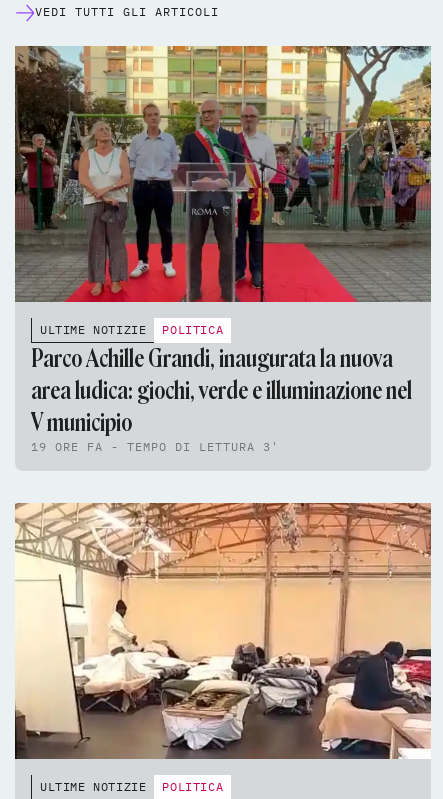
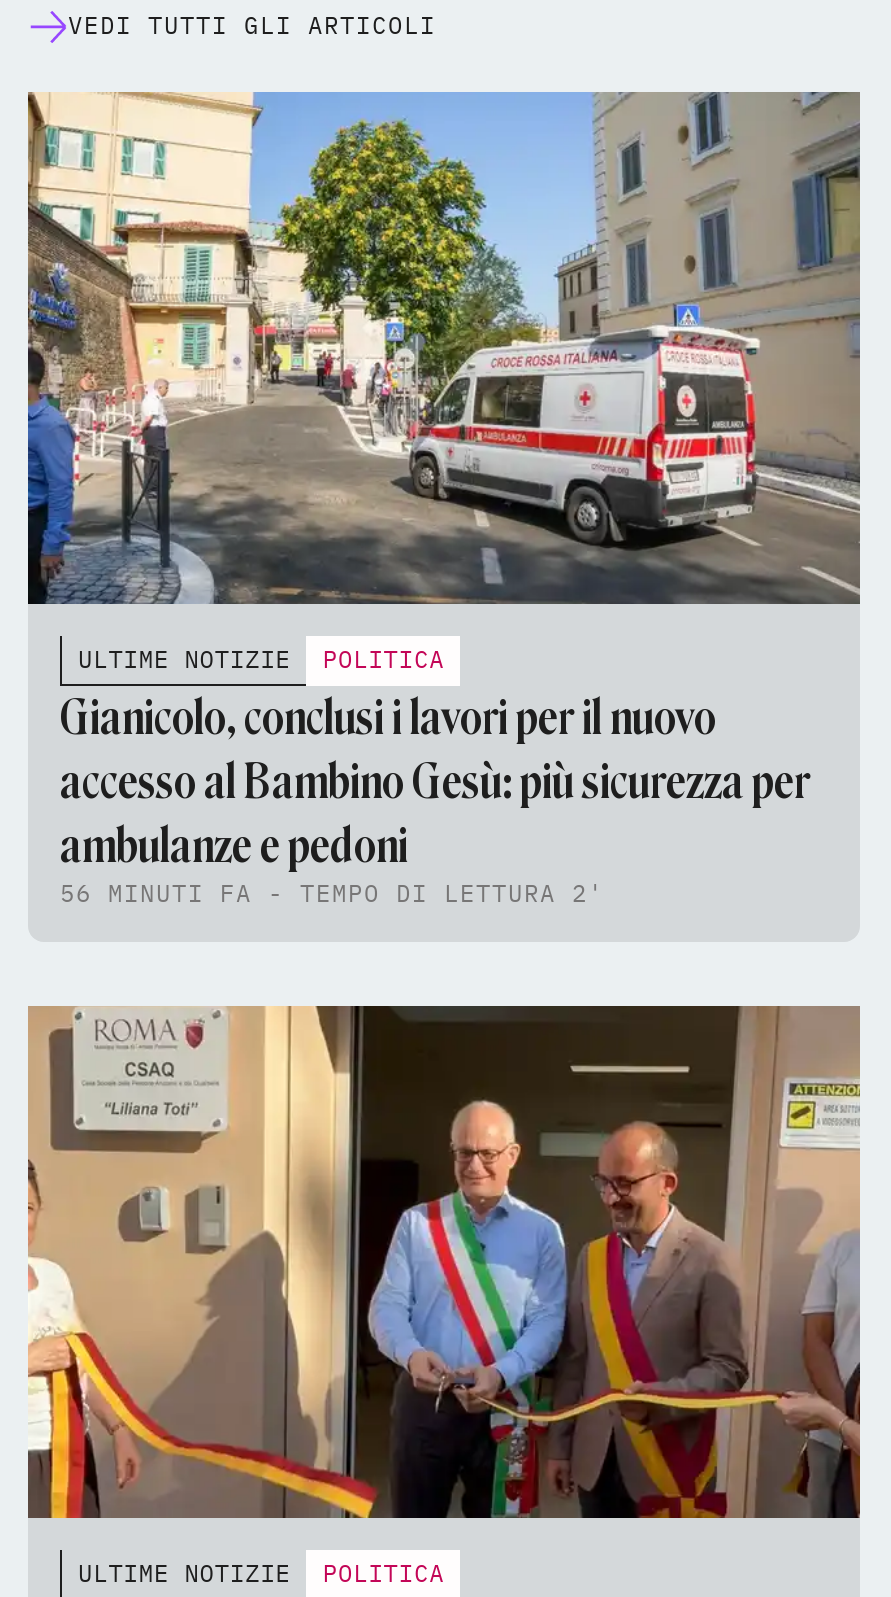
- [image]
+ [image]

- Parco Achille Grandi, inaugurata la nuova
- area ludica: giochi, verde e illuminazione nel
- V municipio
- 19 ORE FA - TEMPO DI LETTURA 3'
+ Gianicolo, conclusi i lavori per il nuovo
+ accesso al Bambino Gesù: più sicurezza per
+ ambulanze e pedoni
+ 56 MINUTI FA - TEMPO DI LETTURA 2'

- [image]
+ [image]
